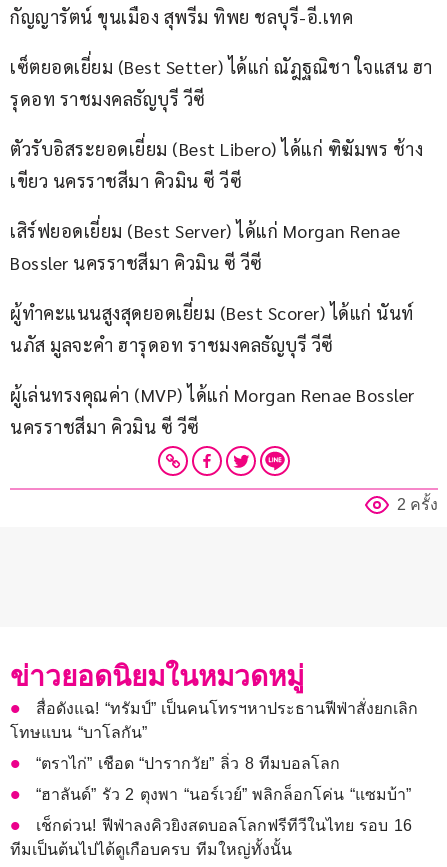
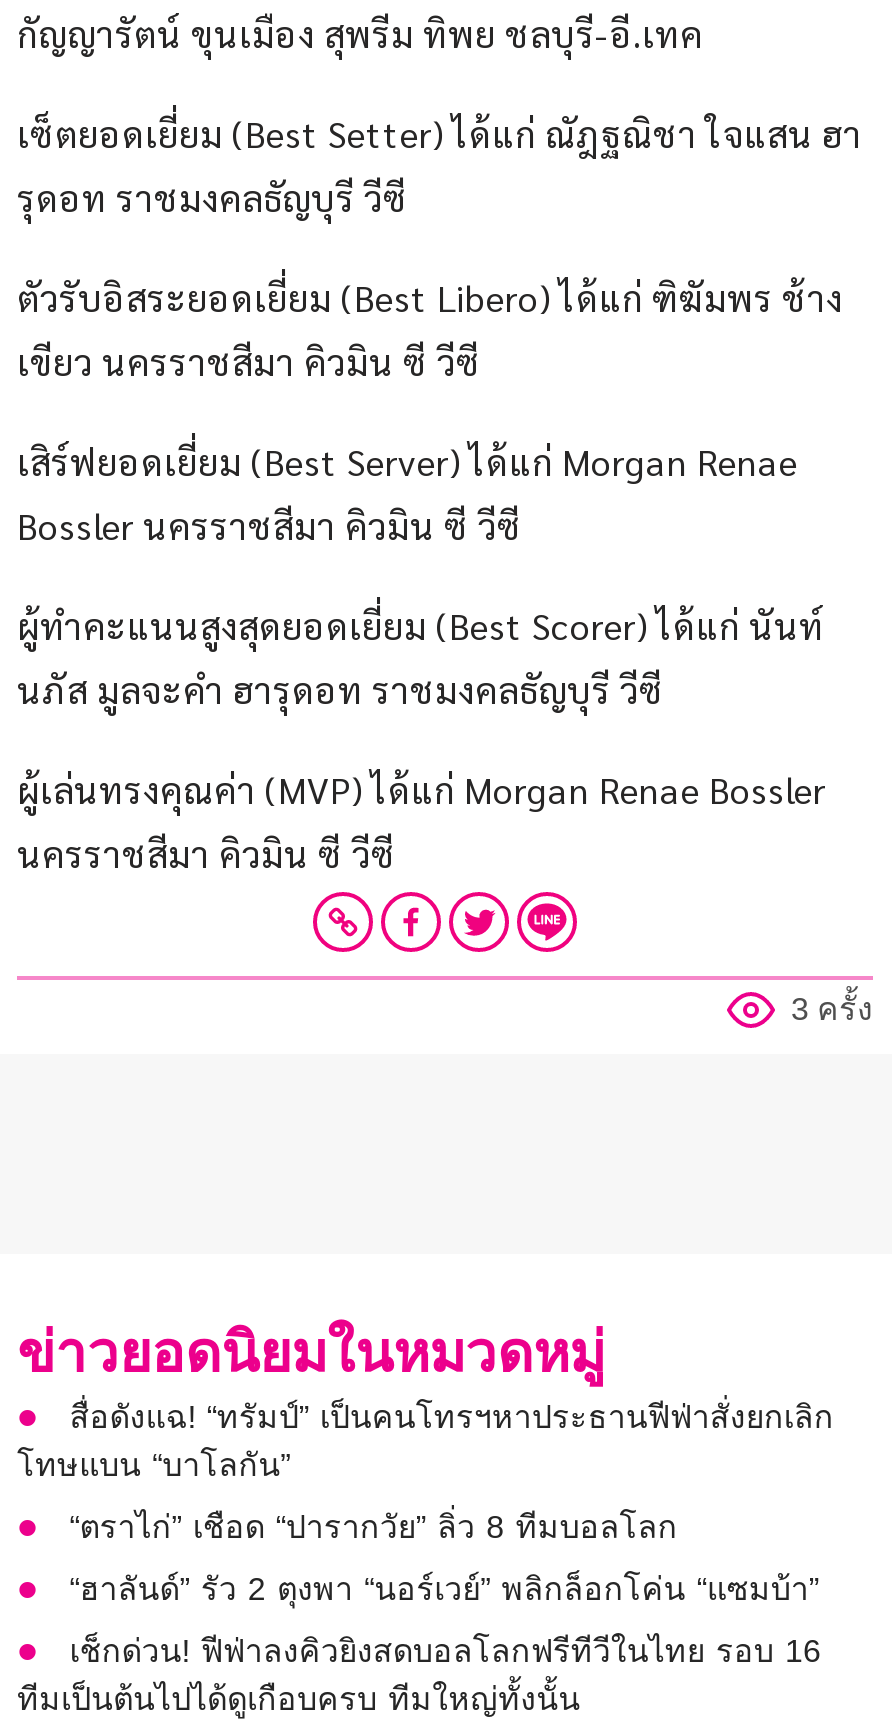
- 2 ครั้ง
+ 3 ครั้ง
